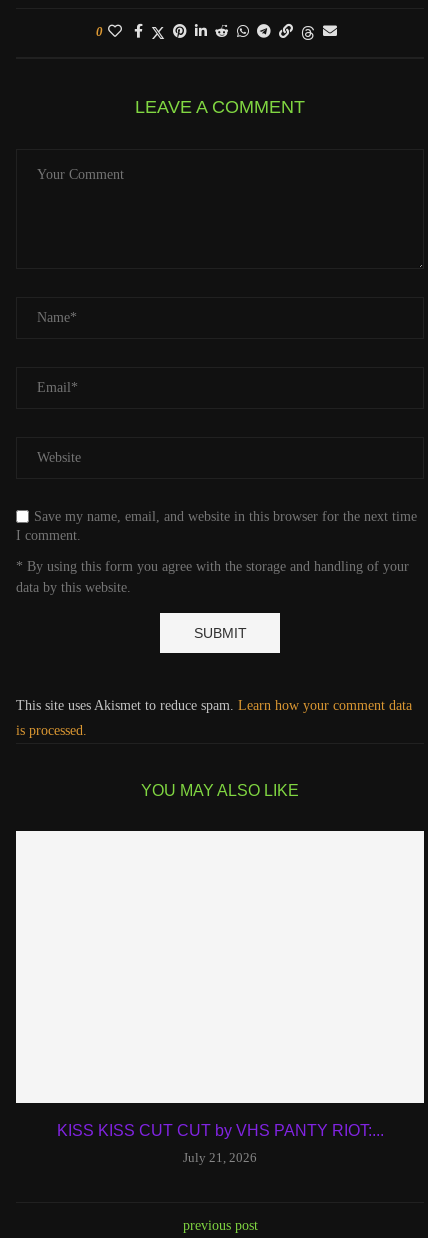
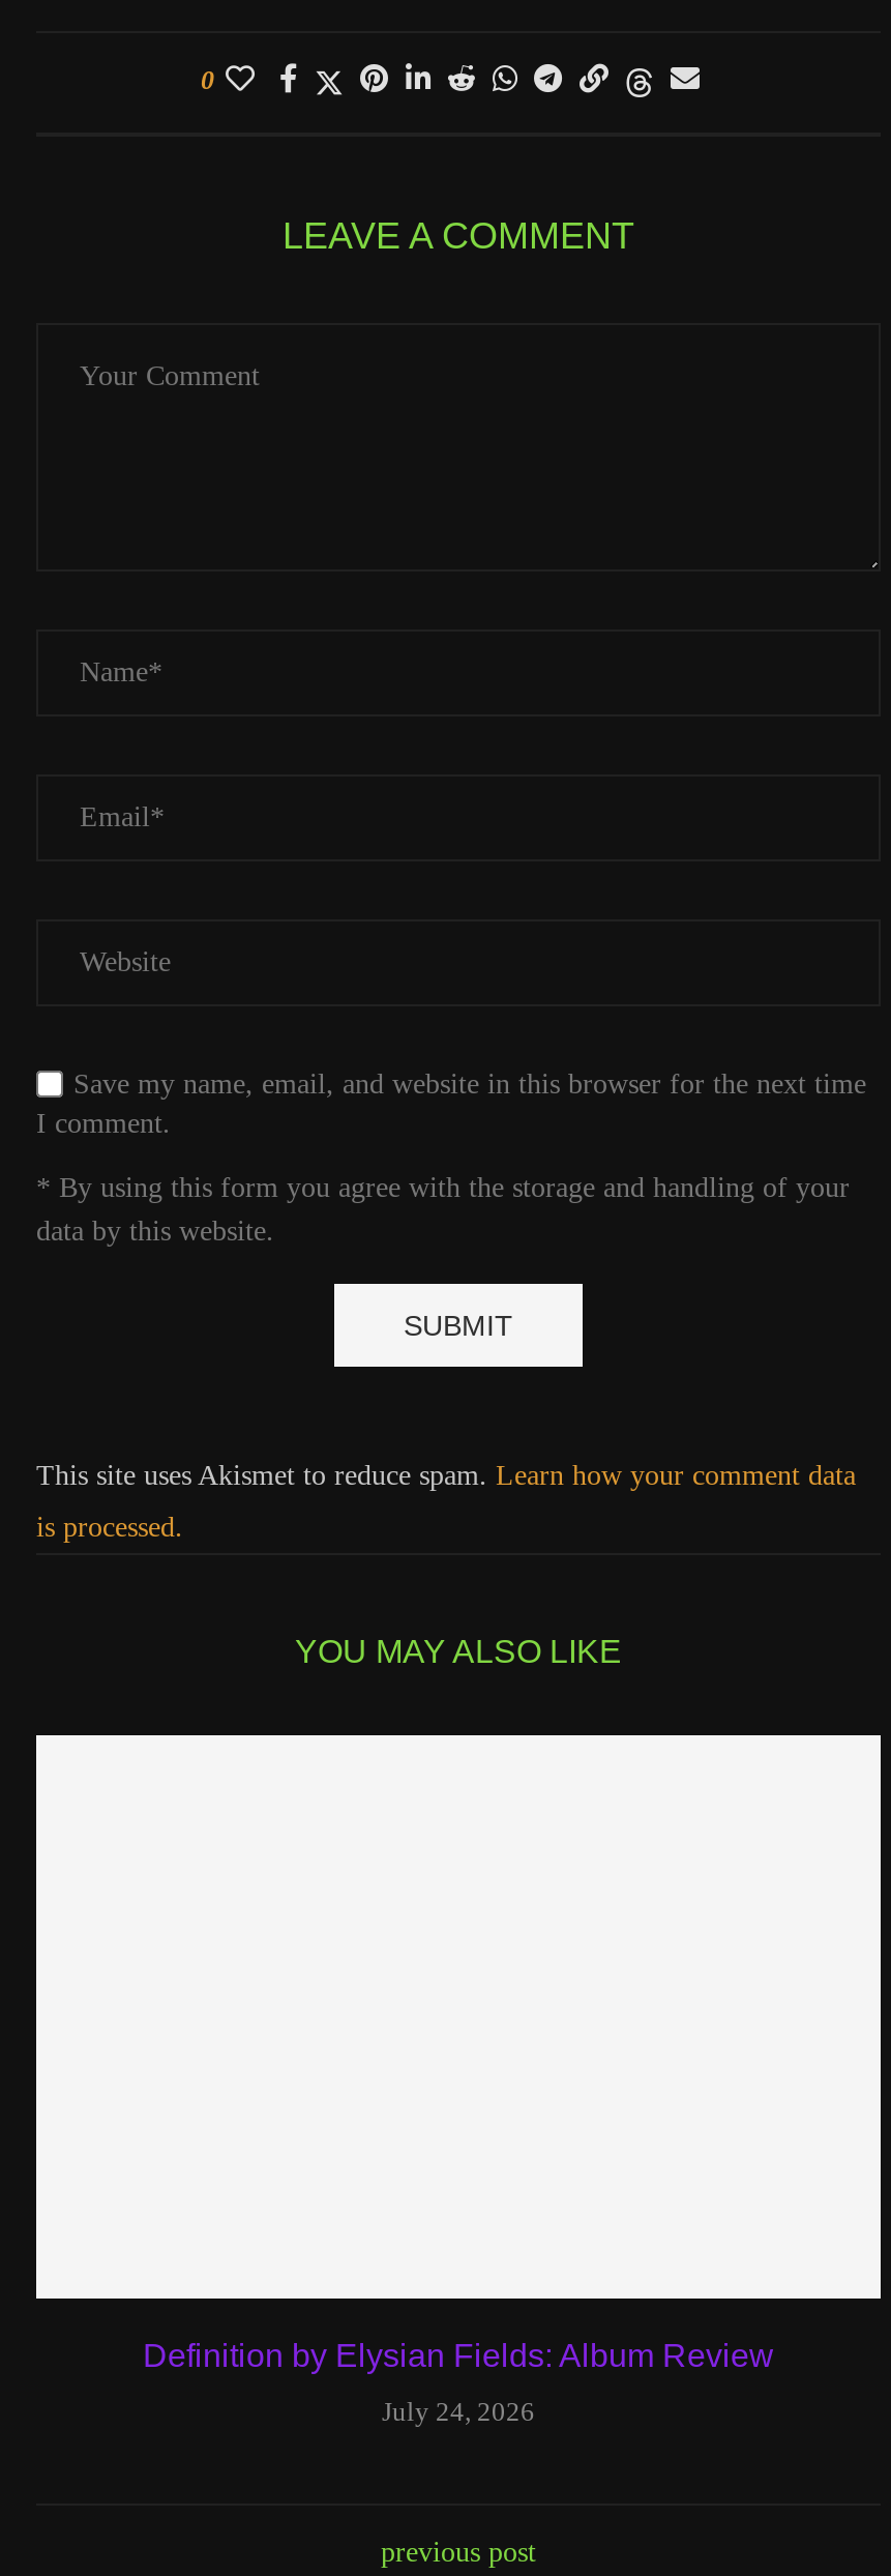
- KISS KISS CUT CUT by VHS PANTY RIOT:...
+ Definition by Elysian Fields: Album Review

- July 21, 2026
+ July 24, 2026
